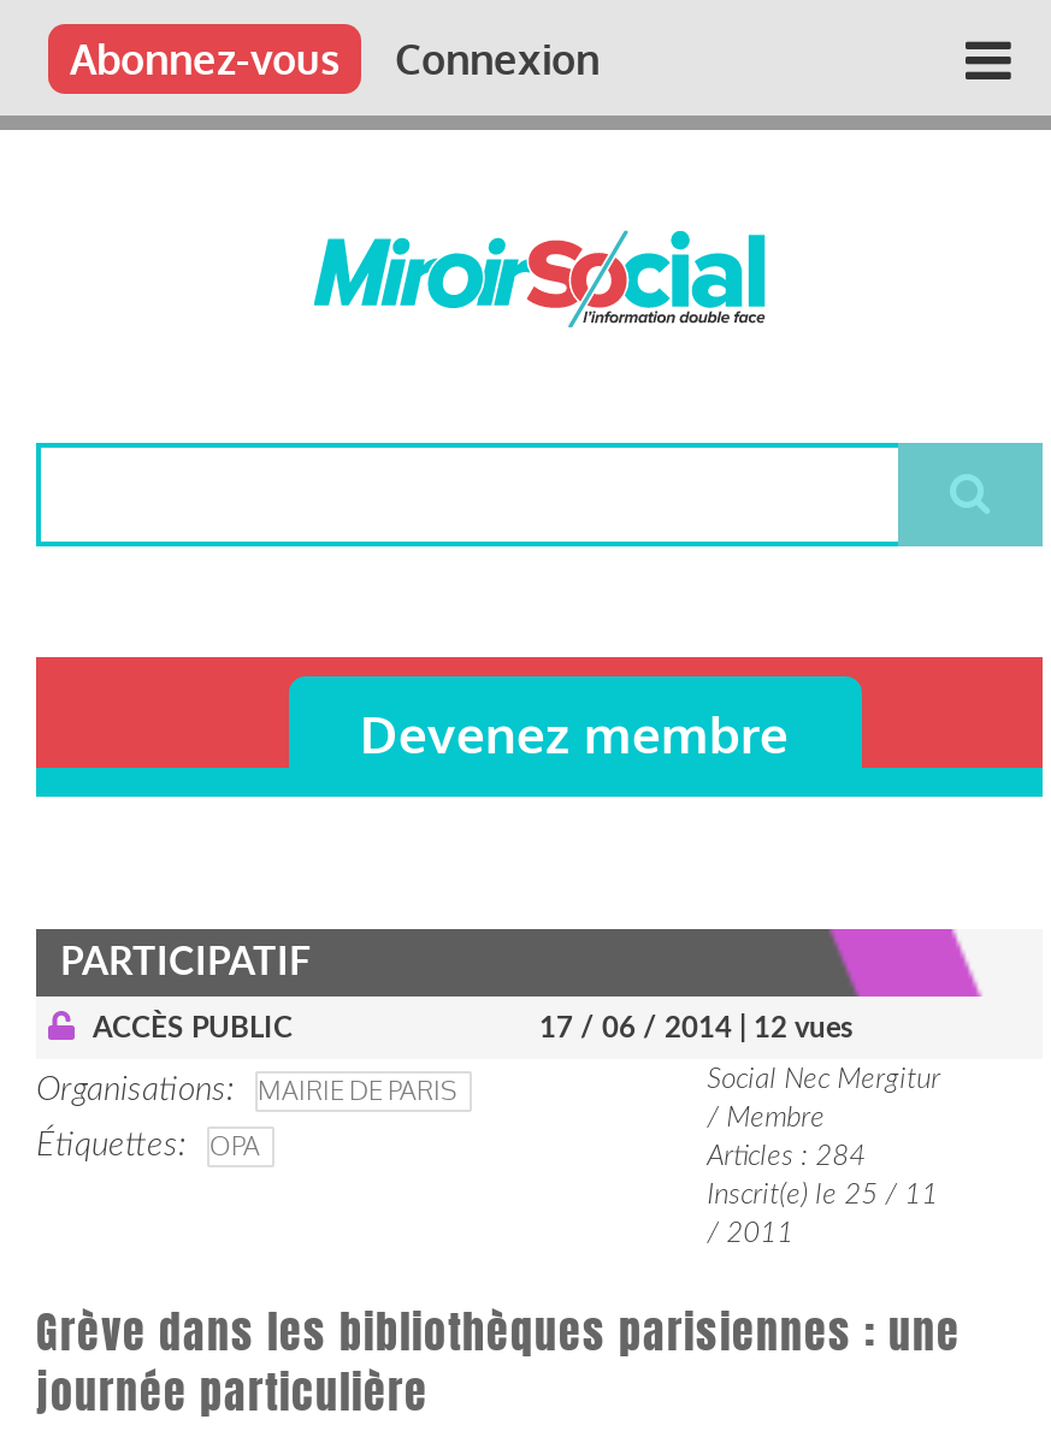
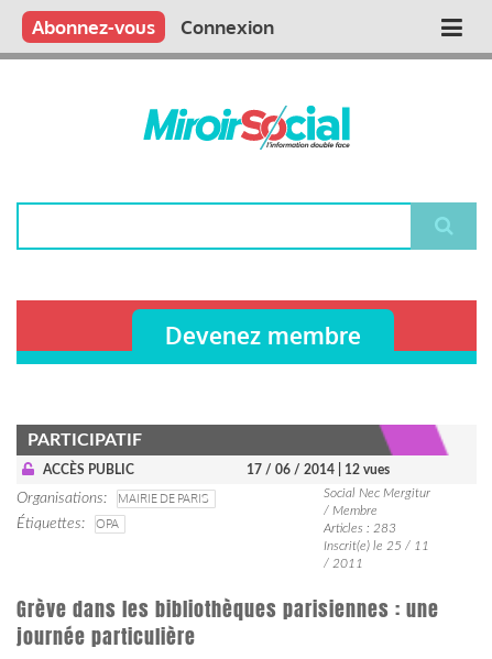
- Articles : 284
+ Articles : 283
